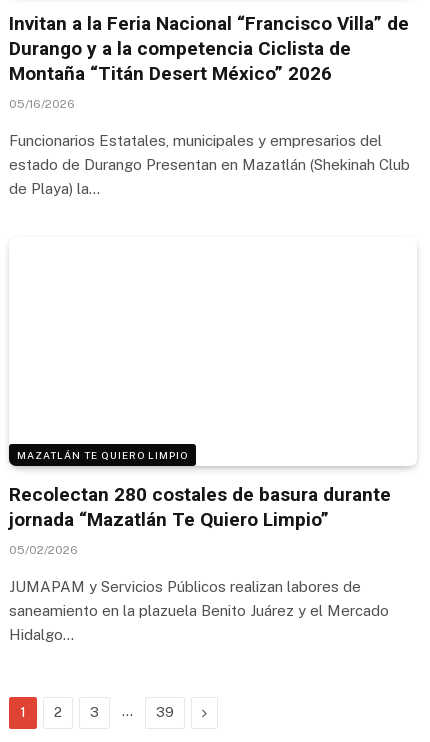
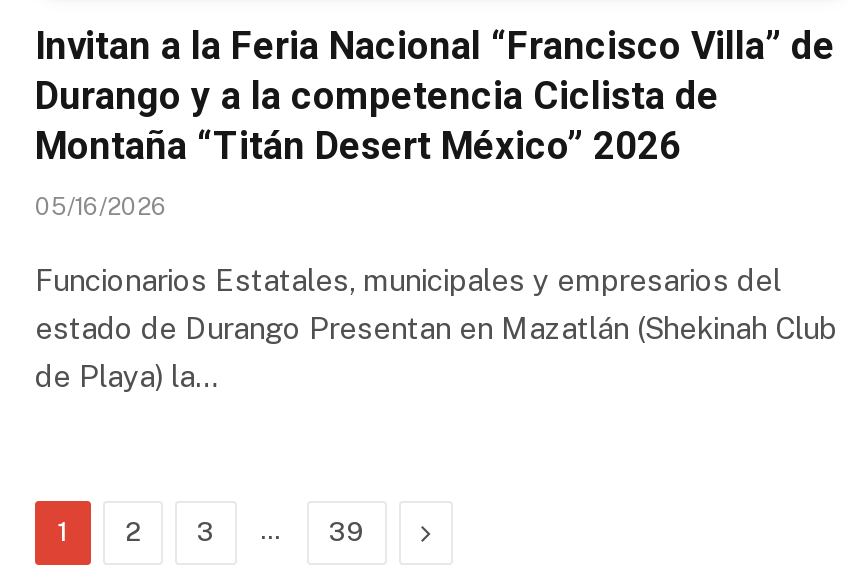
- MAZATLÁN TE QUIERO LIMPIO
- Recolectan 280 costales de basura durante
- jornada “Mazatlán Te Quiero Limpio”
- 05/02/2026
- JUMAPAM y Servicios Públicos realizan labores de
- saneamiento en la plazuela Benito Juárez y el Mercado
- Hidalgo…
